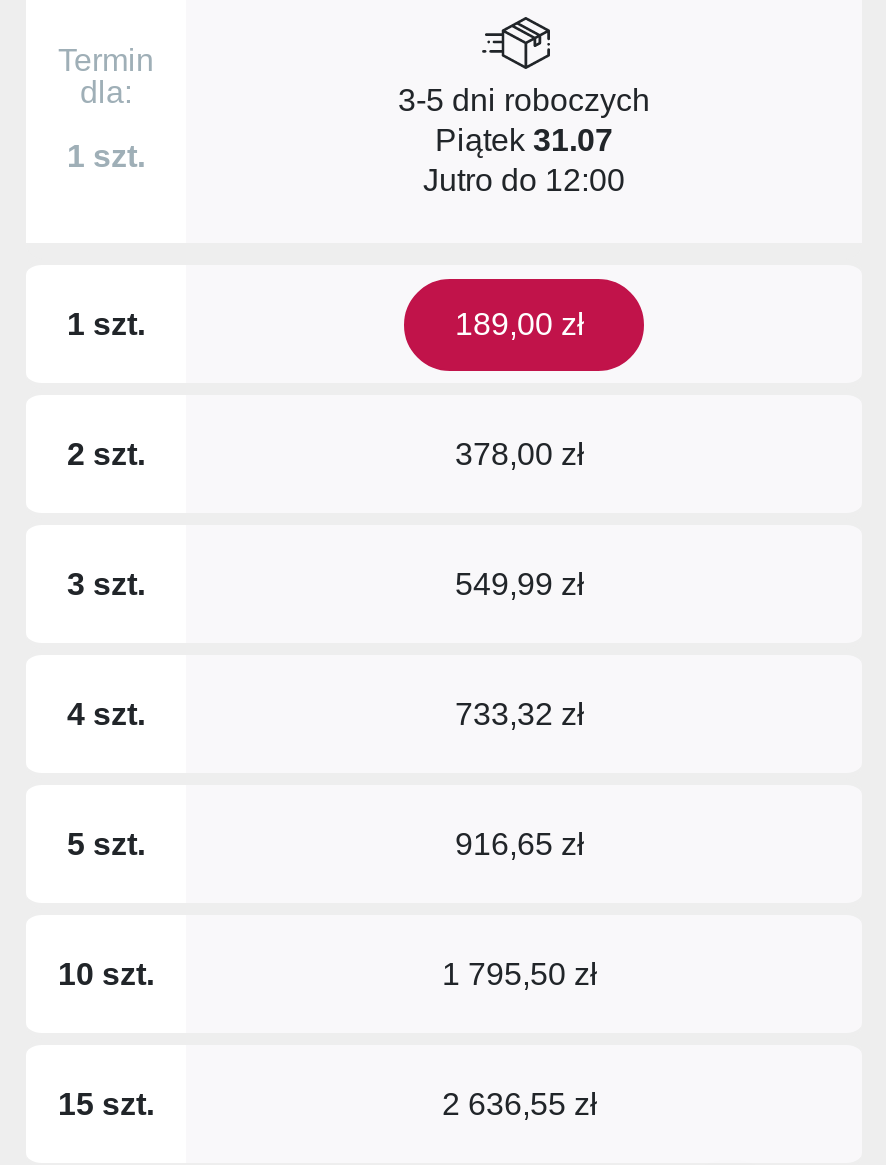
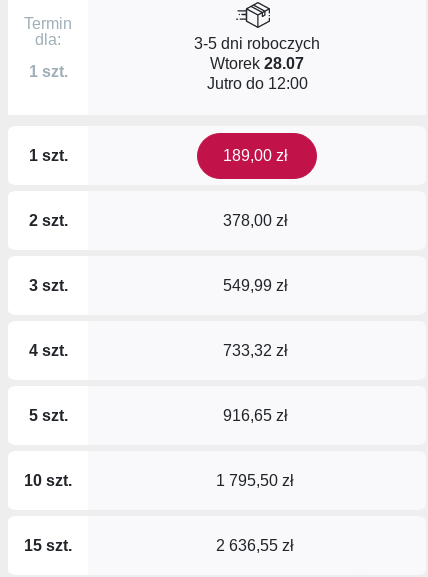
- Piątek 31.07
+ Wtorek 28.07
